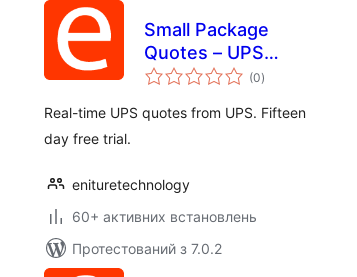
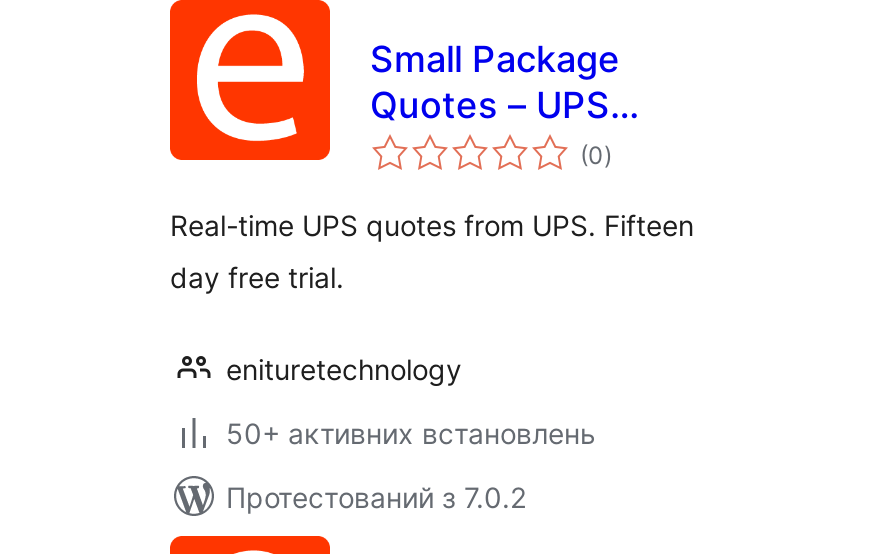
- 60+ активних встановлень
+ 50+ активних встановлень
